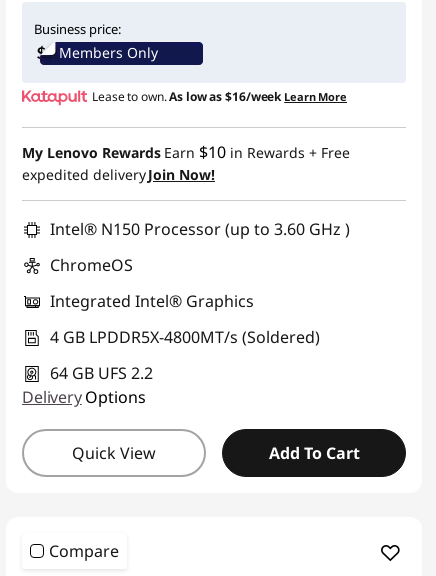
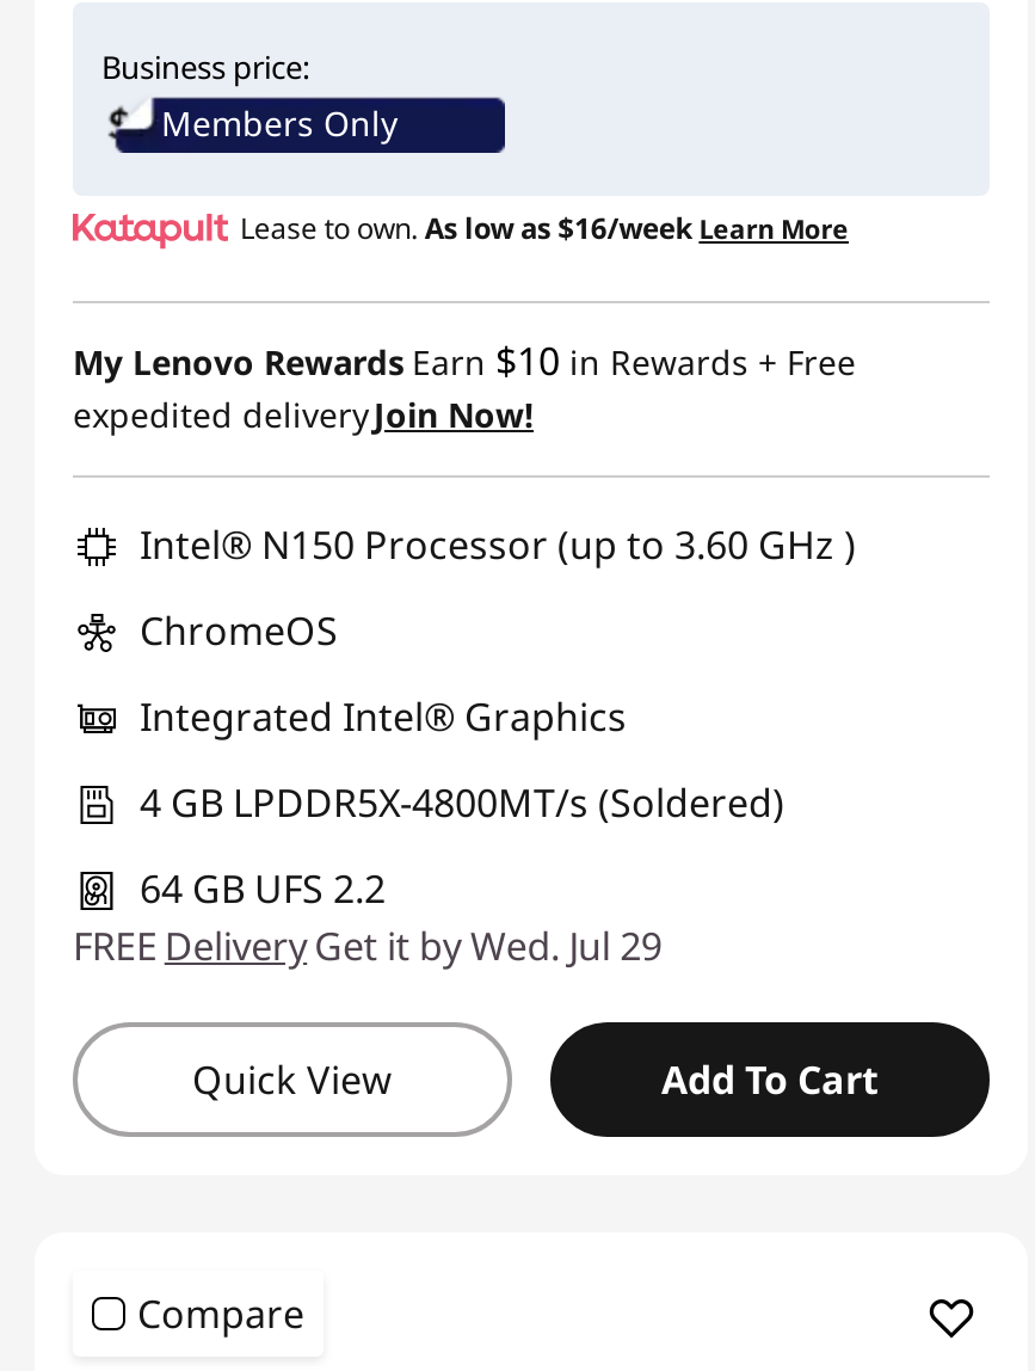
- Delivery Options
+ FREE Delivery Get it by Wed. Jul 29
